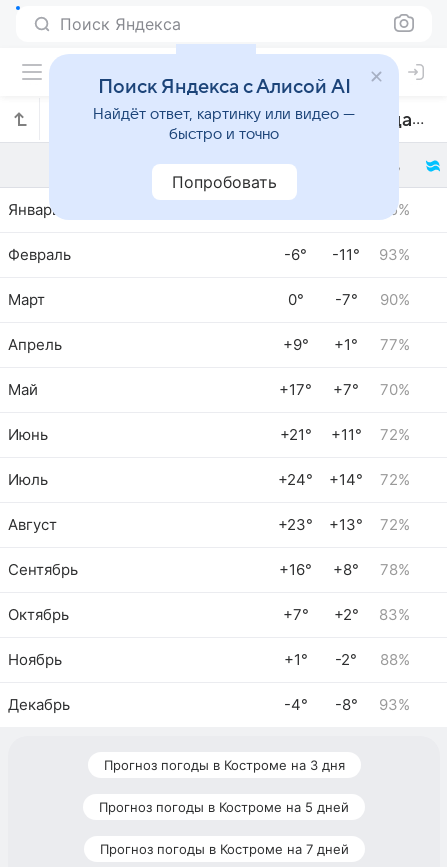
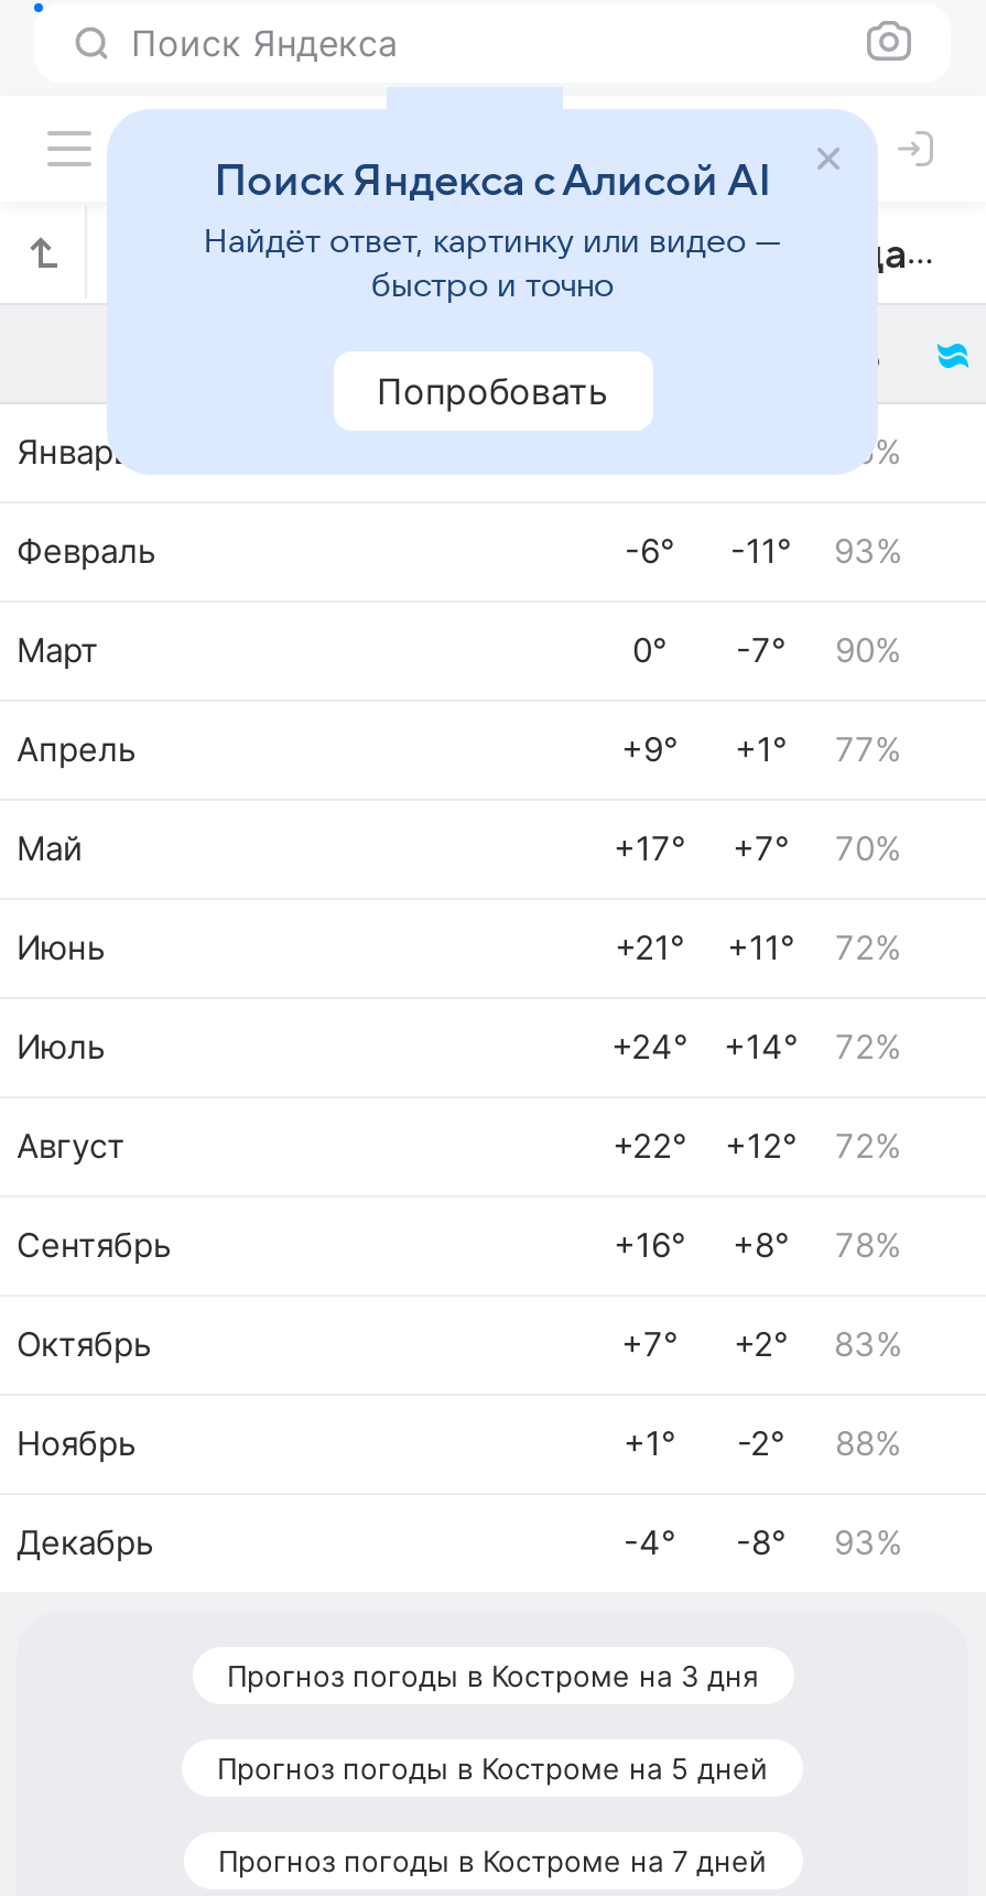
- +23°
+ +22°

- +13°
+ +12°
